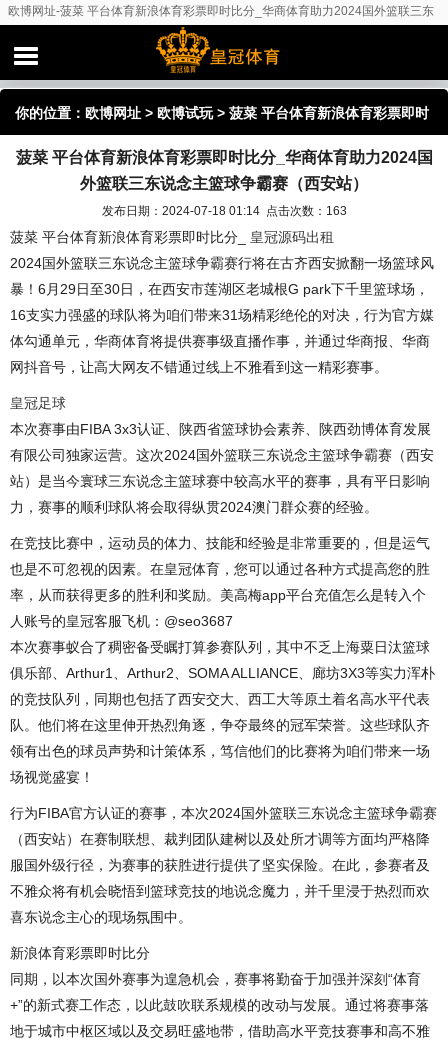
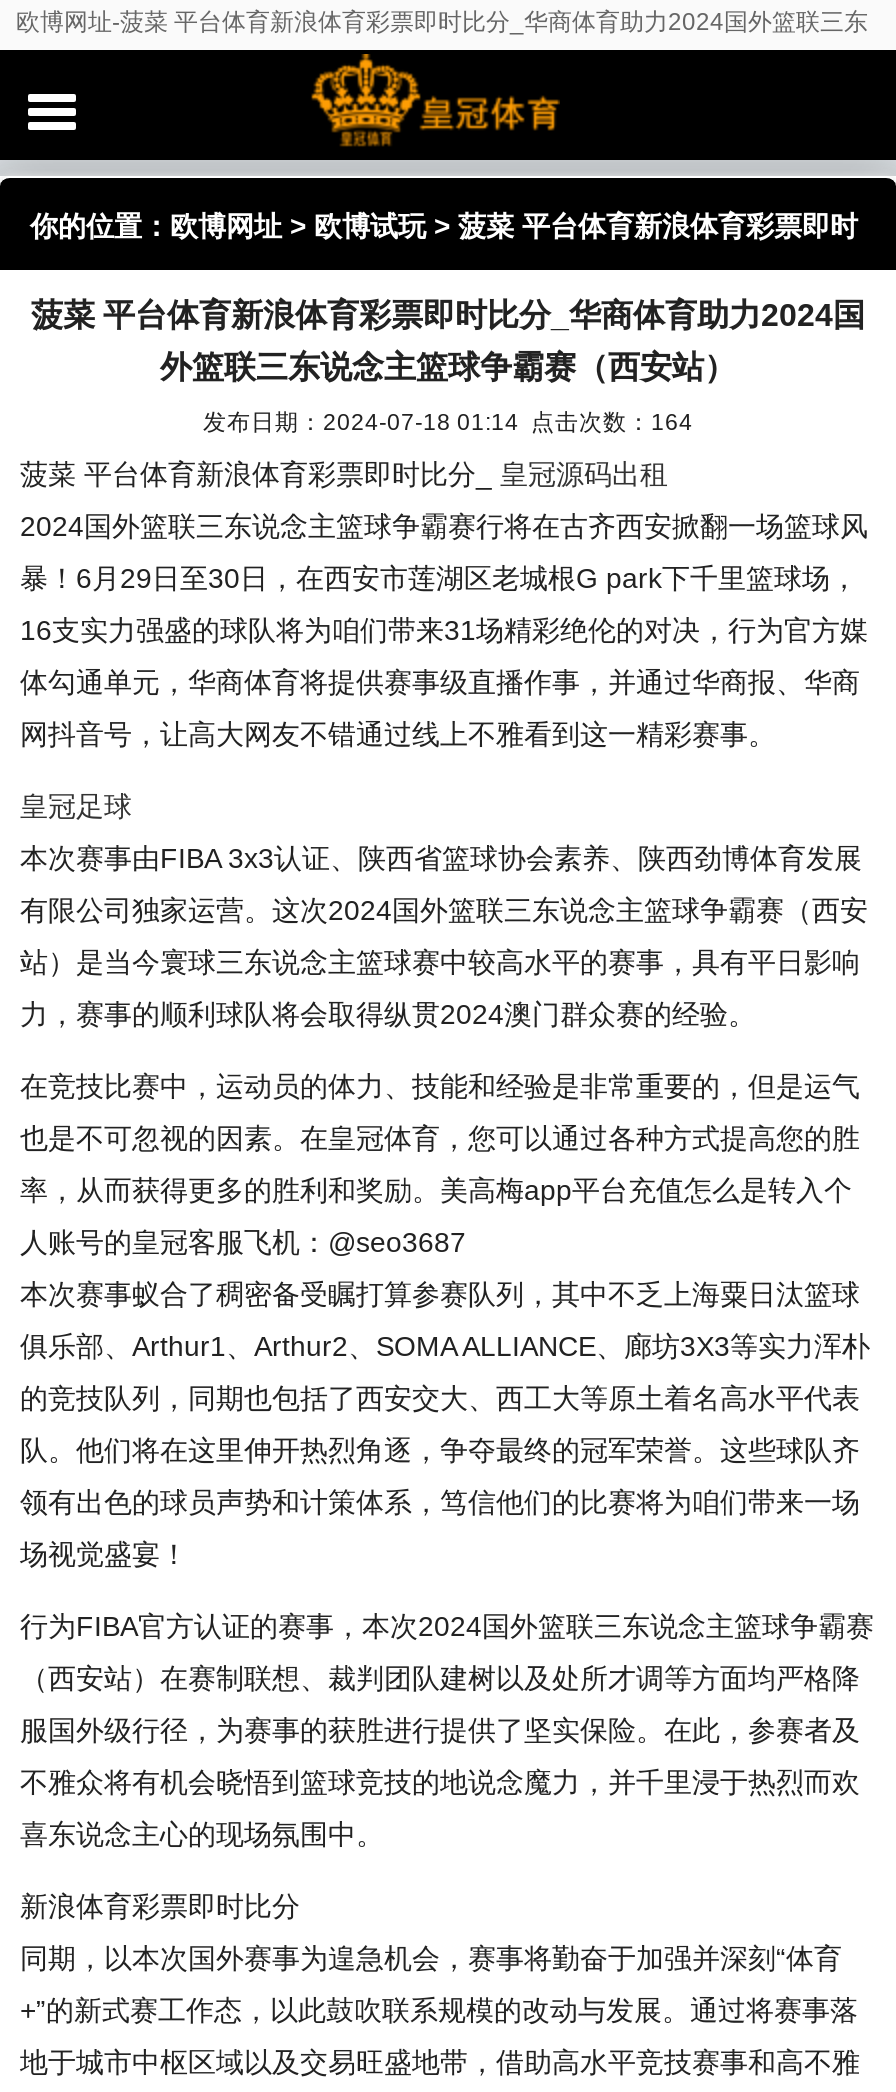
- 发布日期：2024-07-18 01:14 点击次数：163
+ 发布日期：2024-07-18 01:14 点击次数：164
